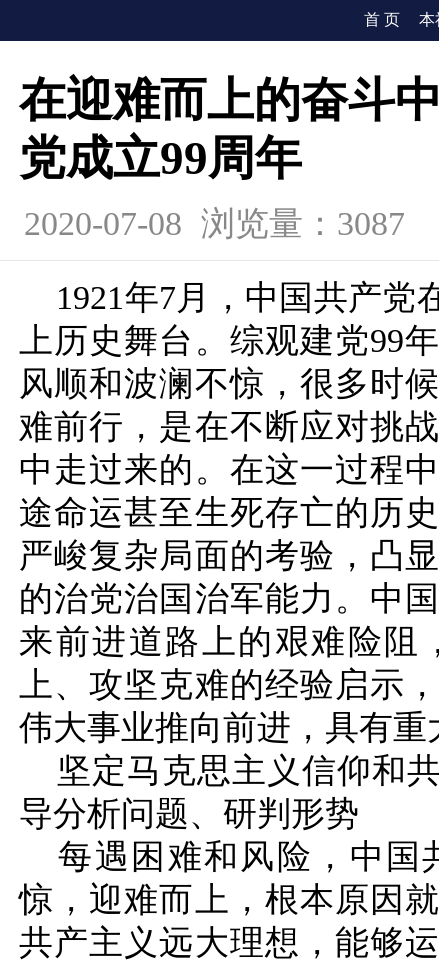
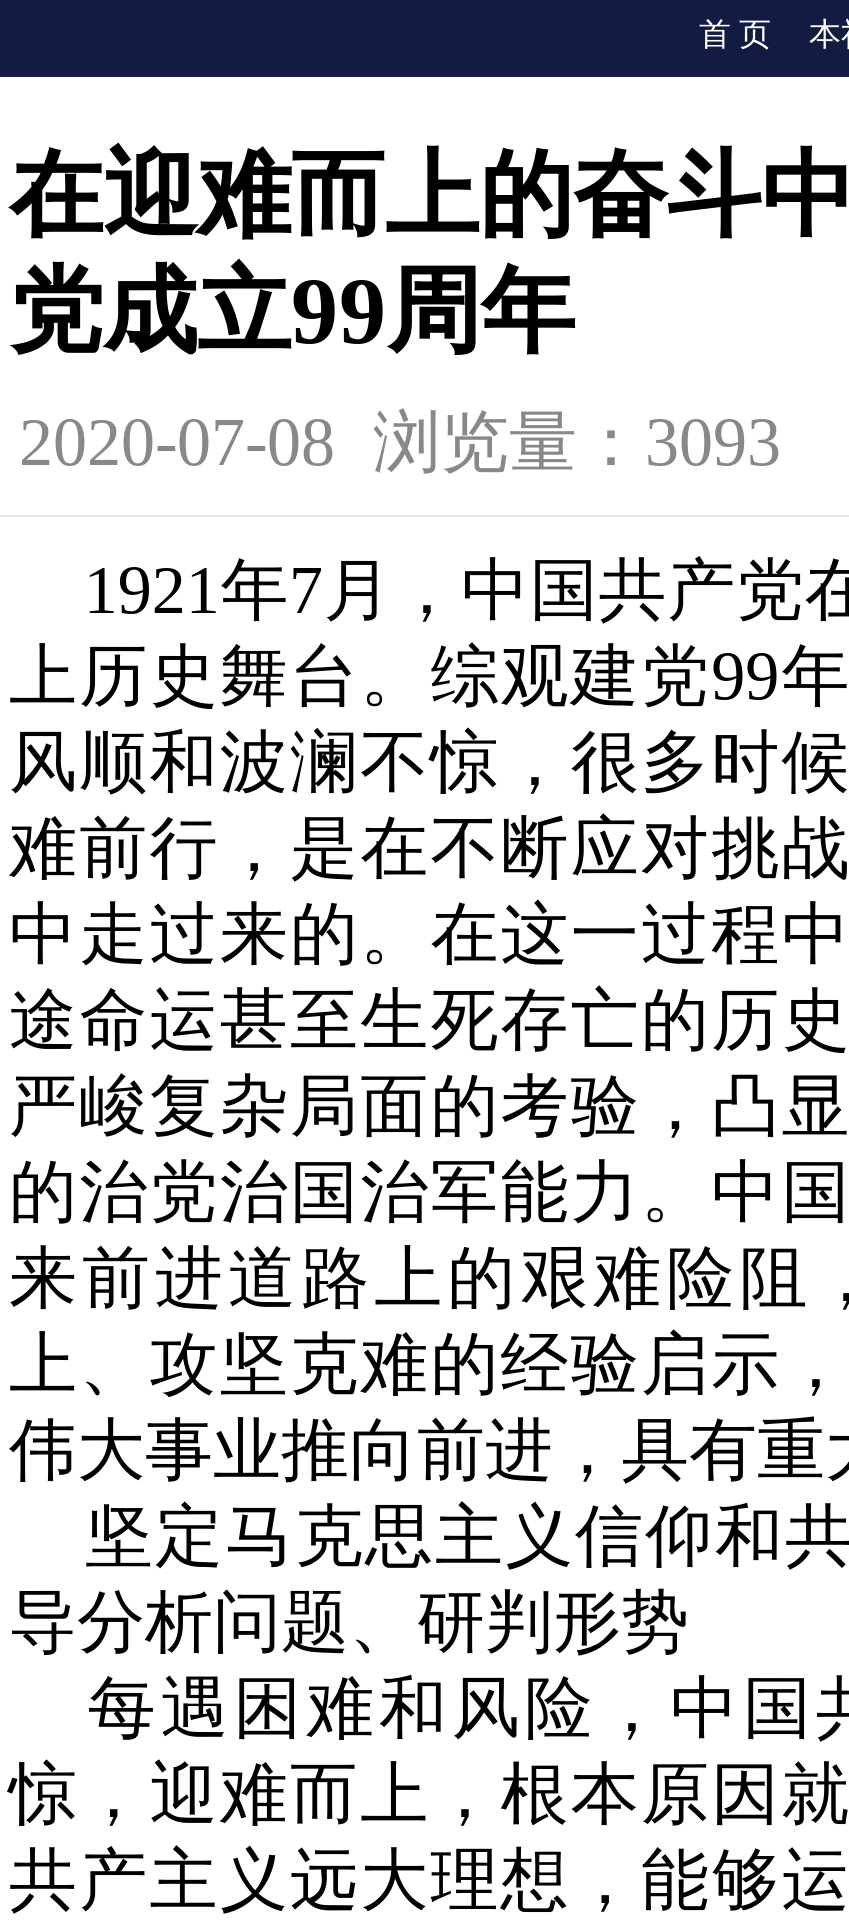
- 2020-07-08 浏览量：3087
+ 2020-07-08 浏览量：3093
